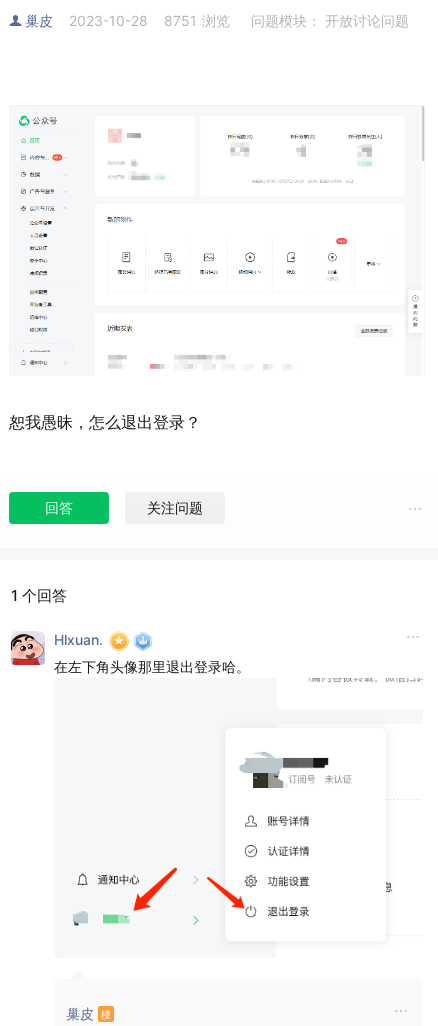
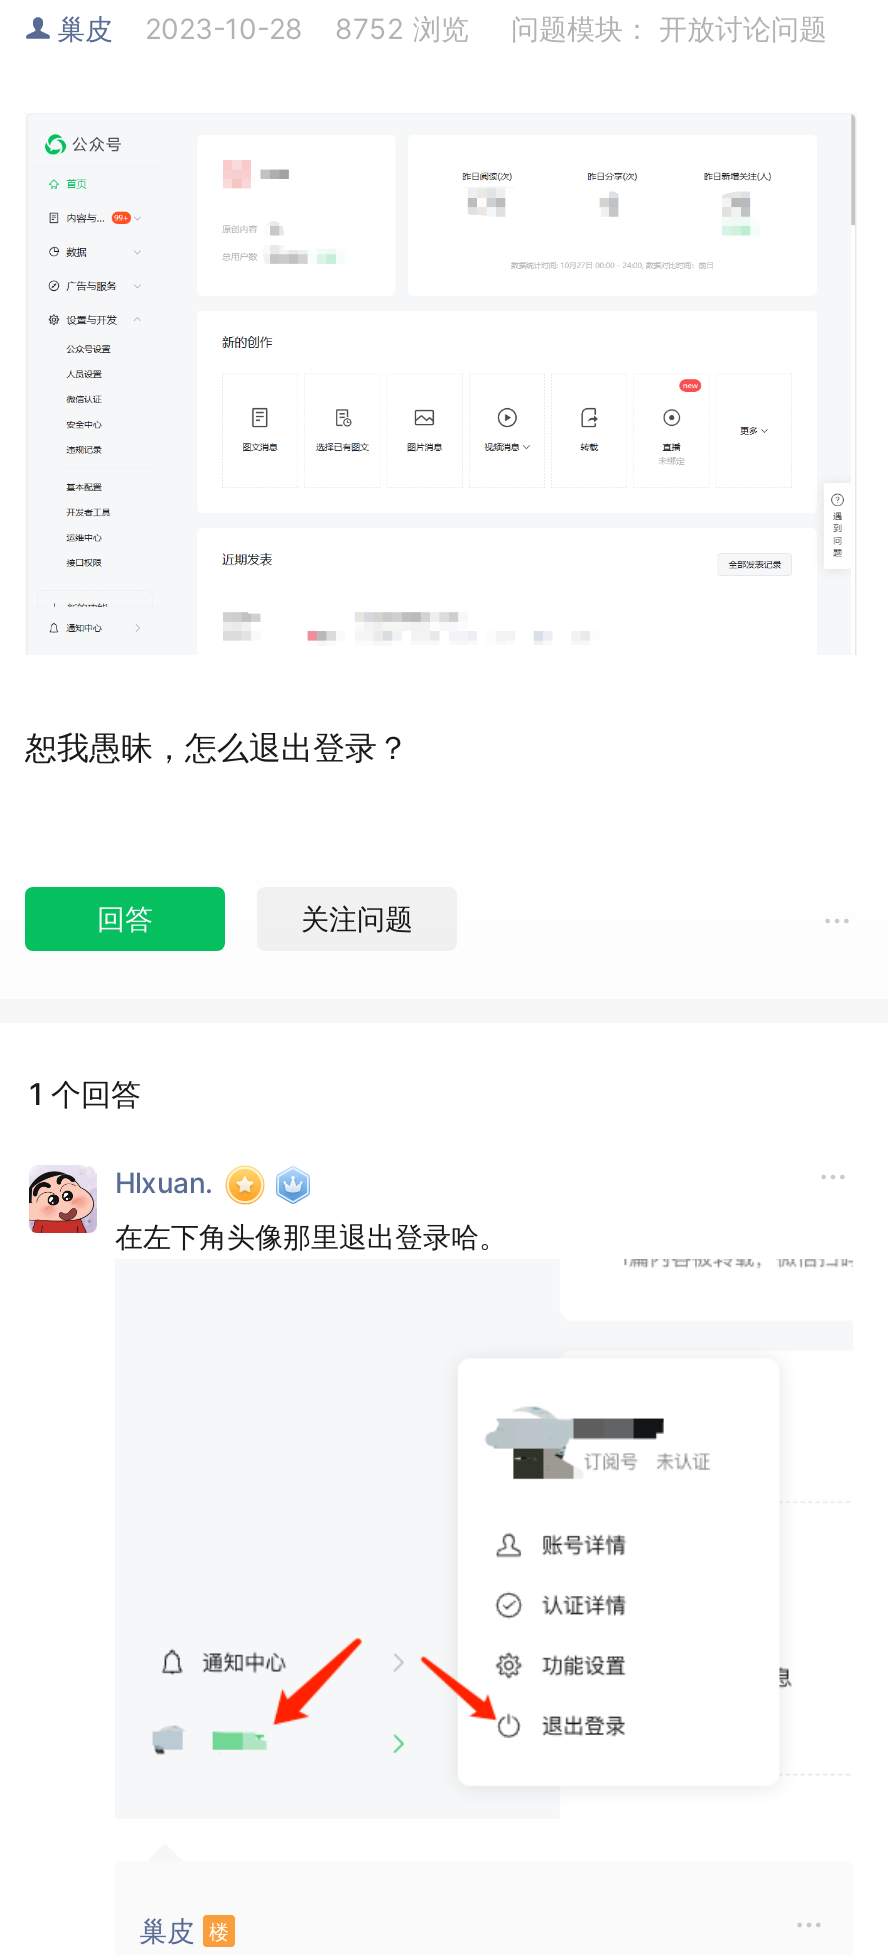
- 巢皮 2023-10-28 8751 浏览 问题模块： 开放讨论问题
+ 巢皮 2023-10-28 8752 浏览 问题模块： 开放讨论问题
